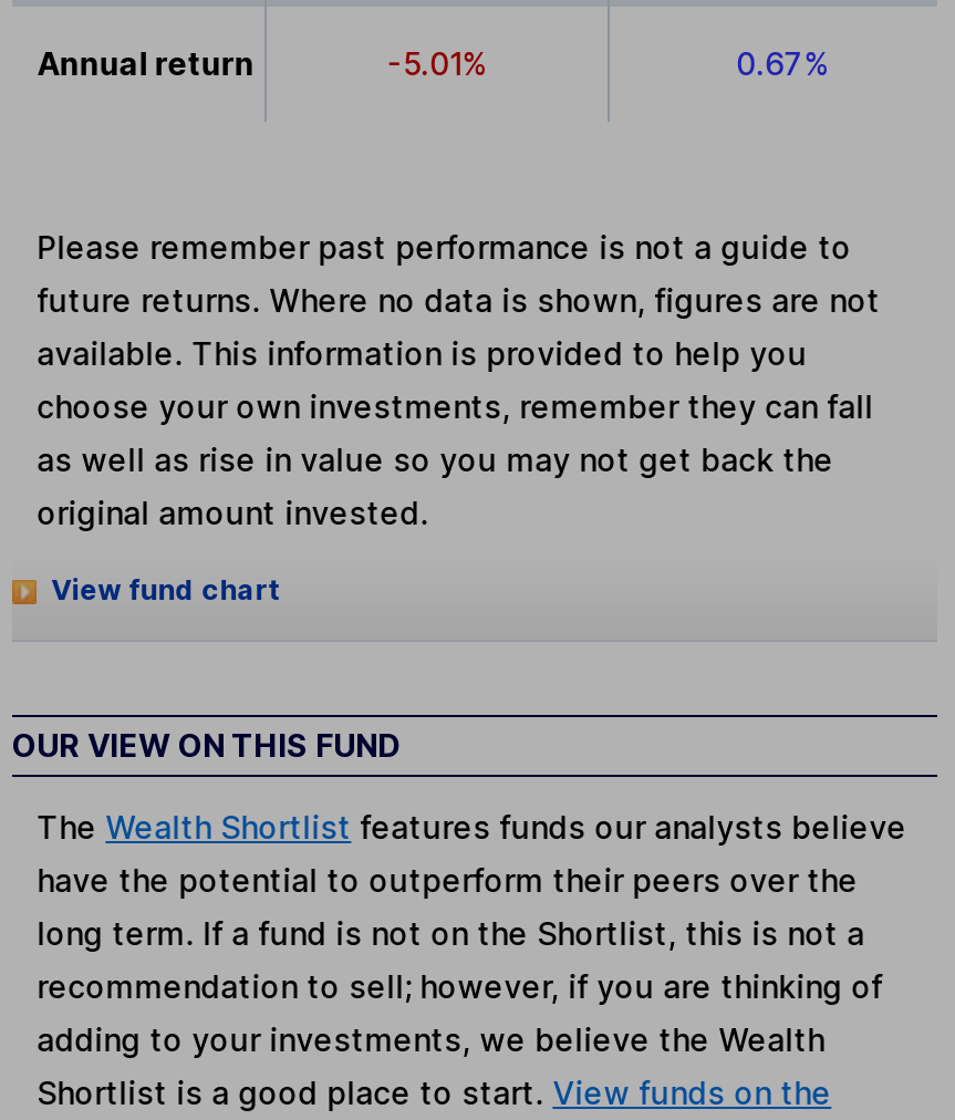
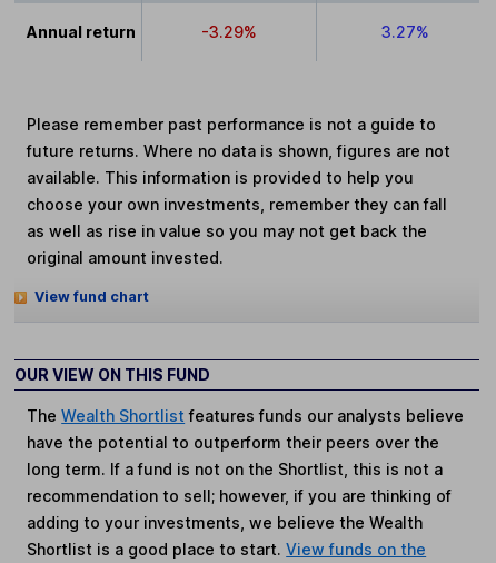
- -5.01%
+ -3.29%

- 0.67%
+ 3.27%
